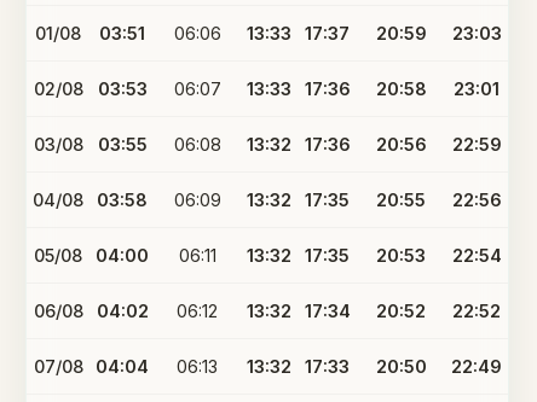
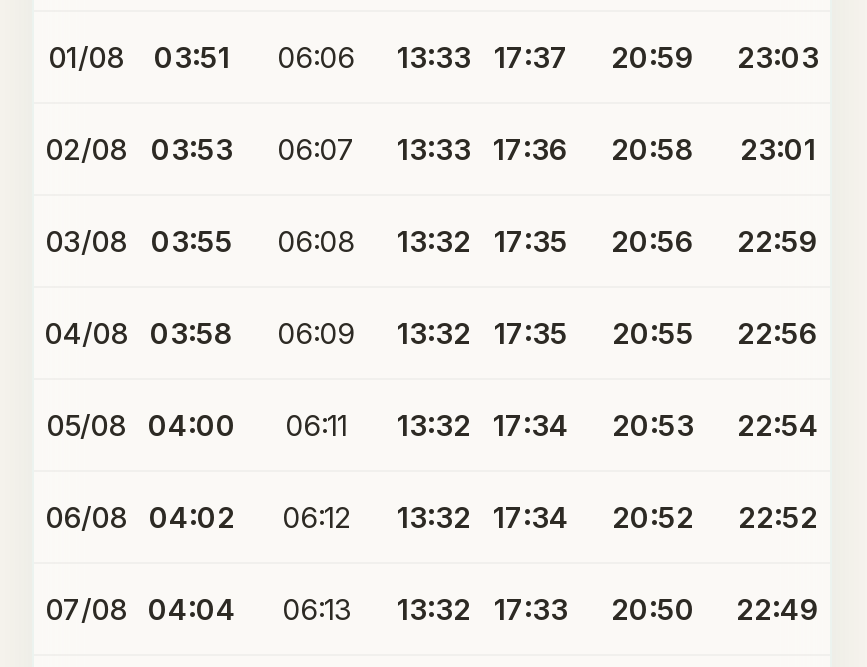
- 03/08 03:55 06:08 13:32 17:36 20:56 22:59
+ 03/08 03:55 06:08 13:32 17:35 20:56 22:59

- 05/08 04:00 06:11 13:32 17:35 20:53 22:54
+ 05/08 04:00 06:11 13:32 17:34 20:53 22:54
